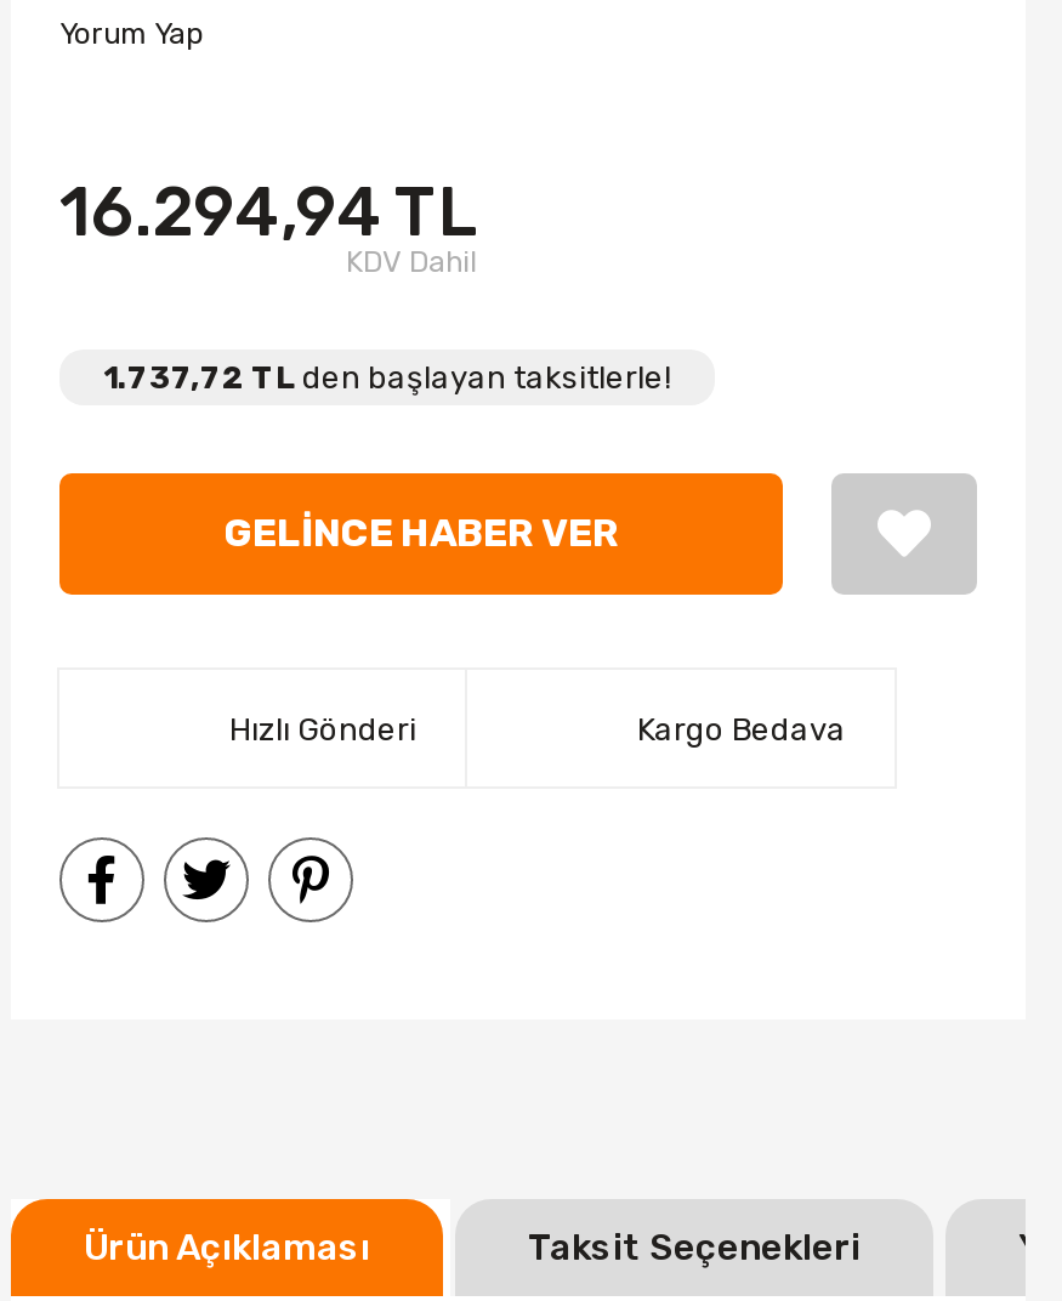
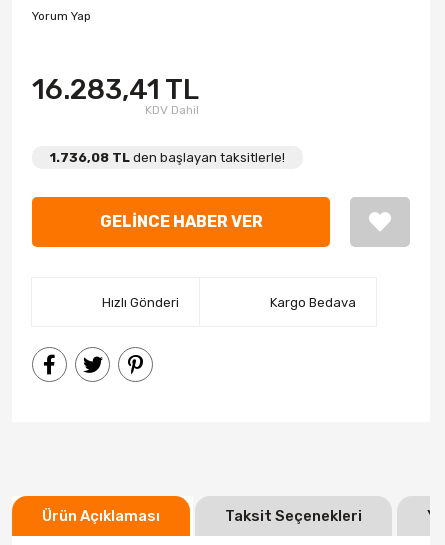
- 16.294,94 TL
+ 16.283,41 TL

- 1.737,72 TL den başlayan taksitlerle!
+ 1.736,08 TL den başlayan taksitlerle!
